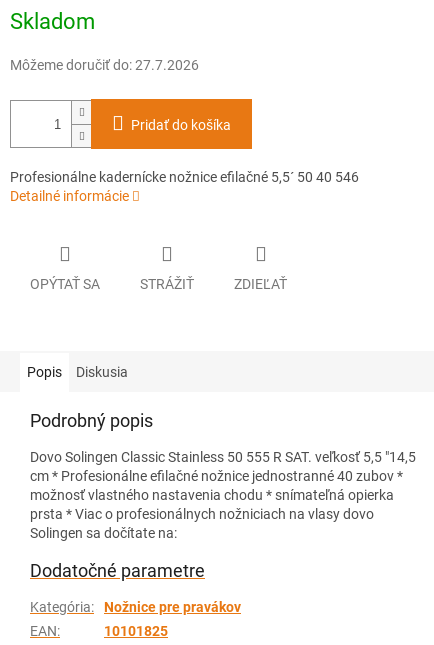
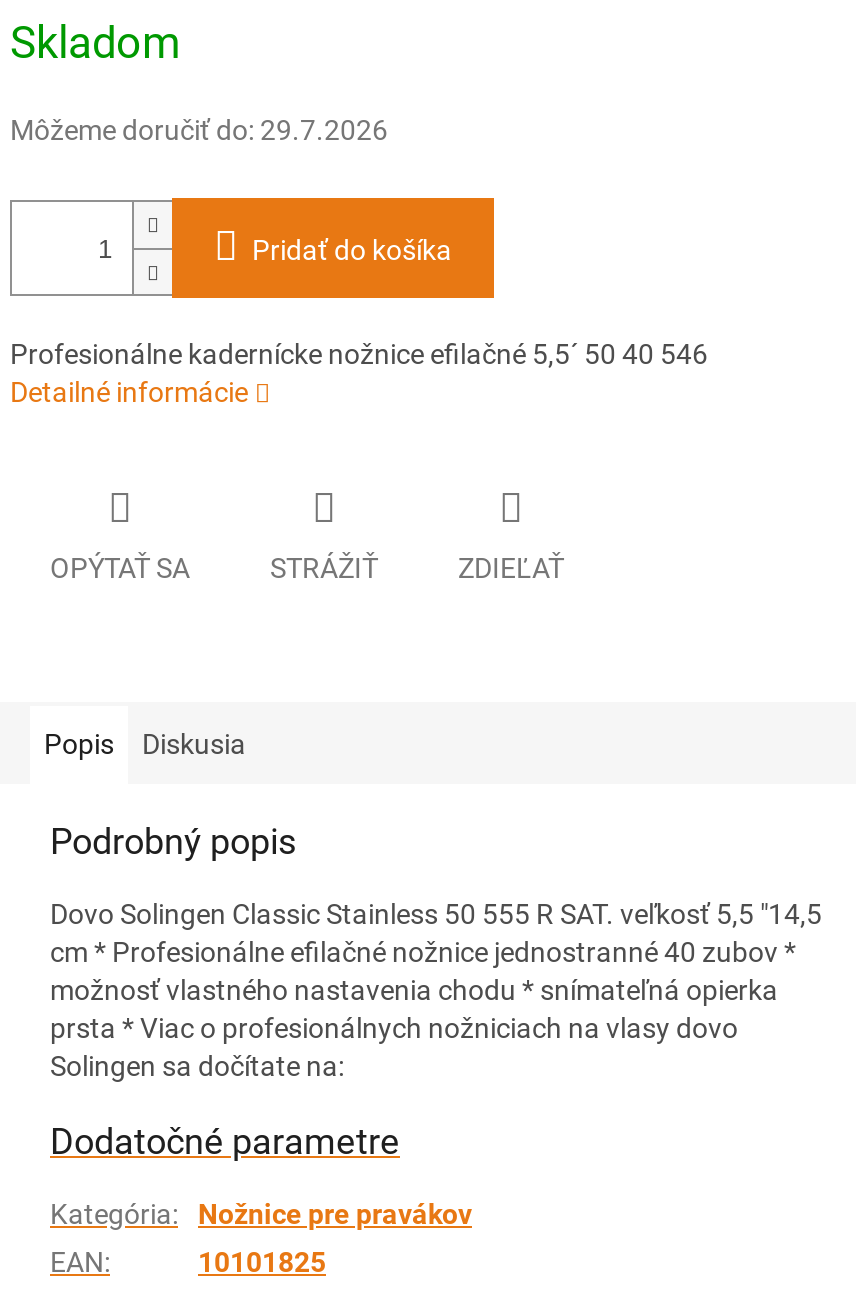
- Môžeme doručiť do: 27.7.2026
+ Môžeme doručiť do: 29.7.2026
